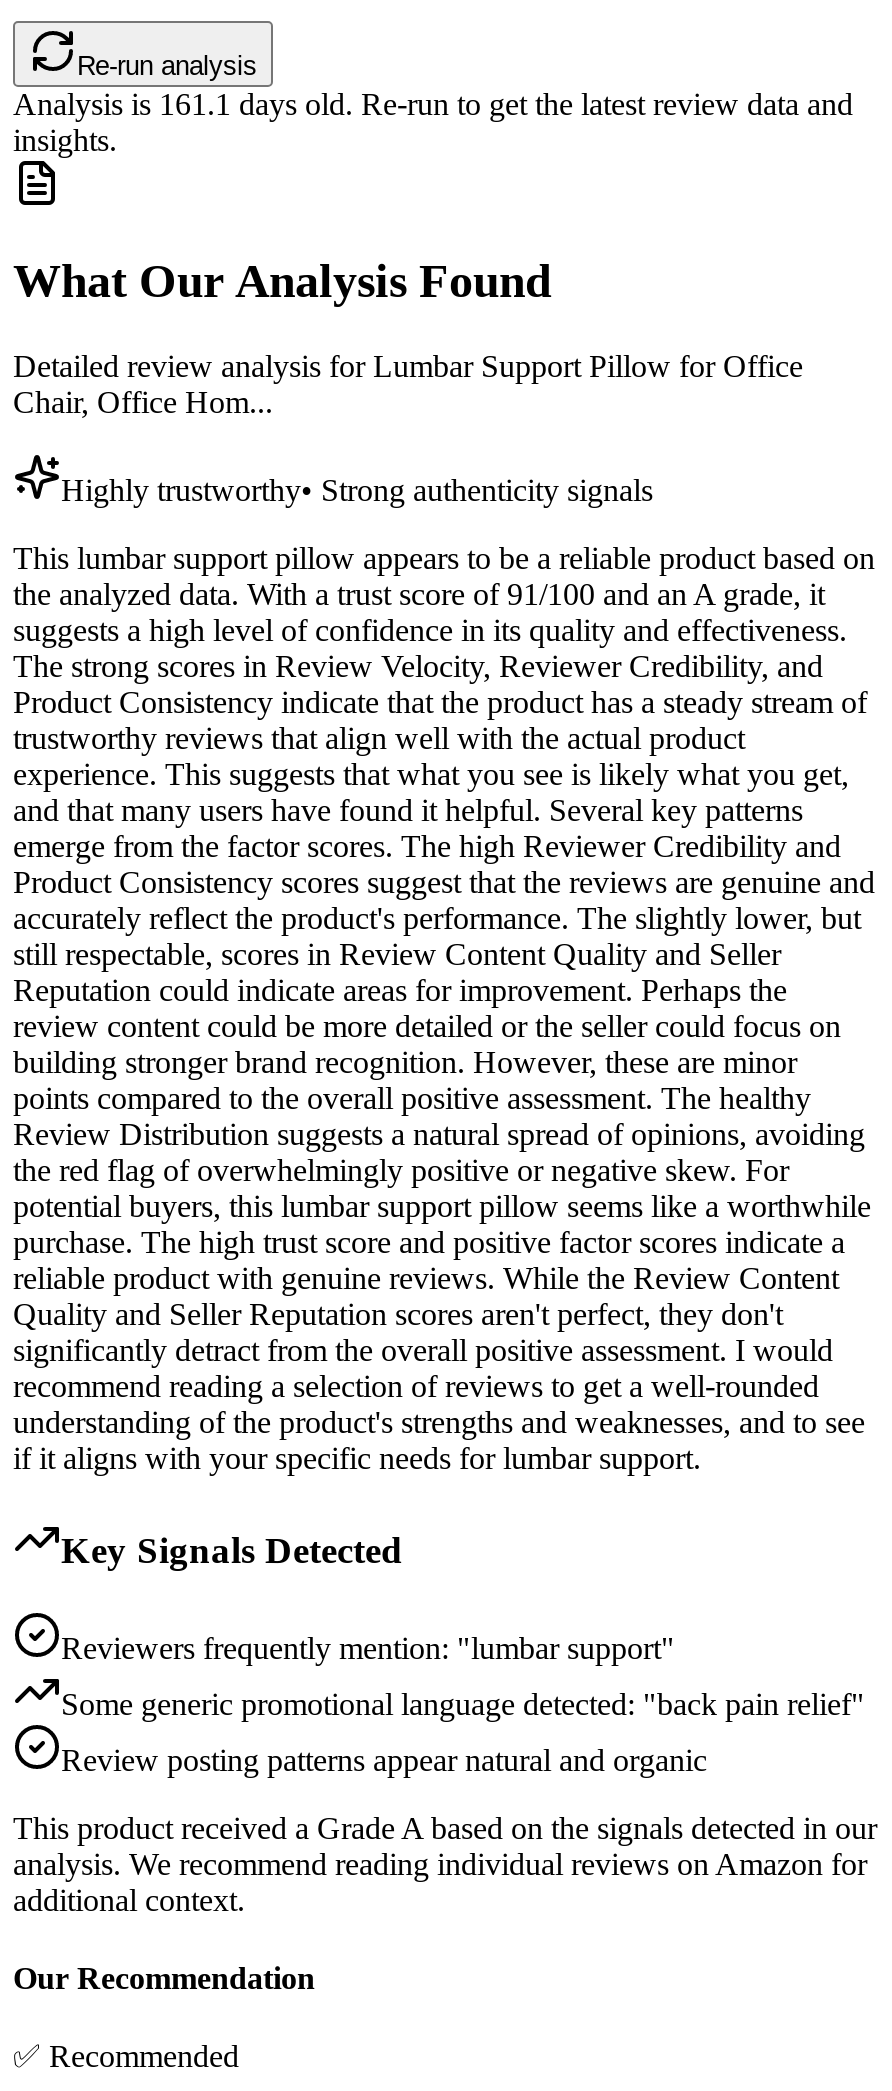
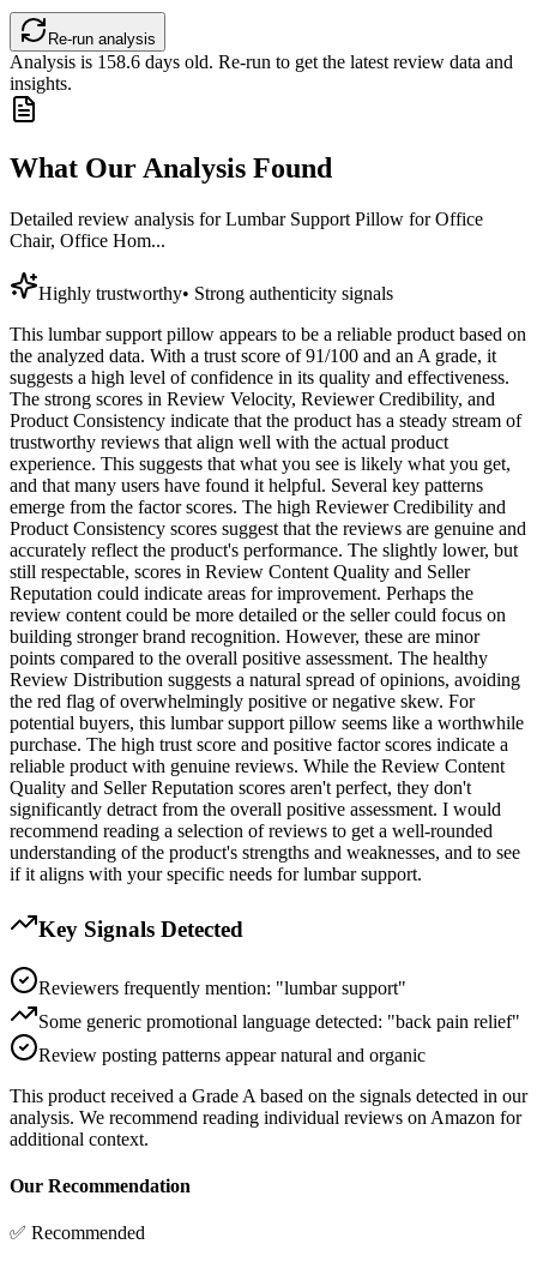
- Analysis is161.1days old. Re-run to get the latest review data and
+ Analysis is158.6days old. Re-run to get the latest review data and
